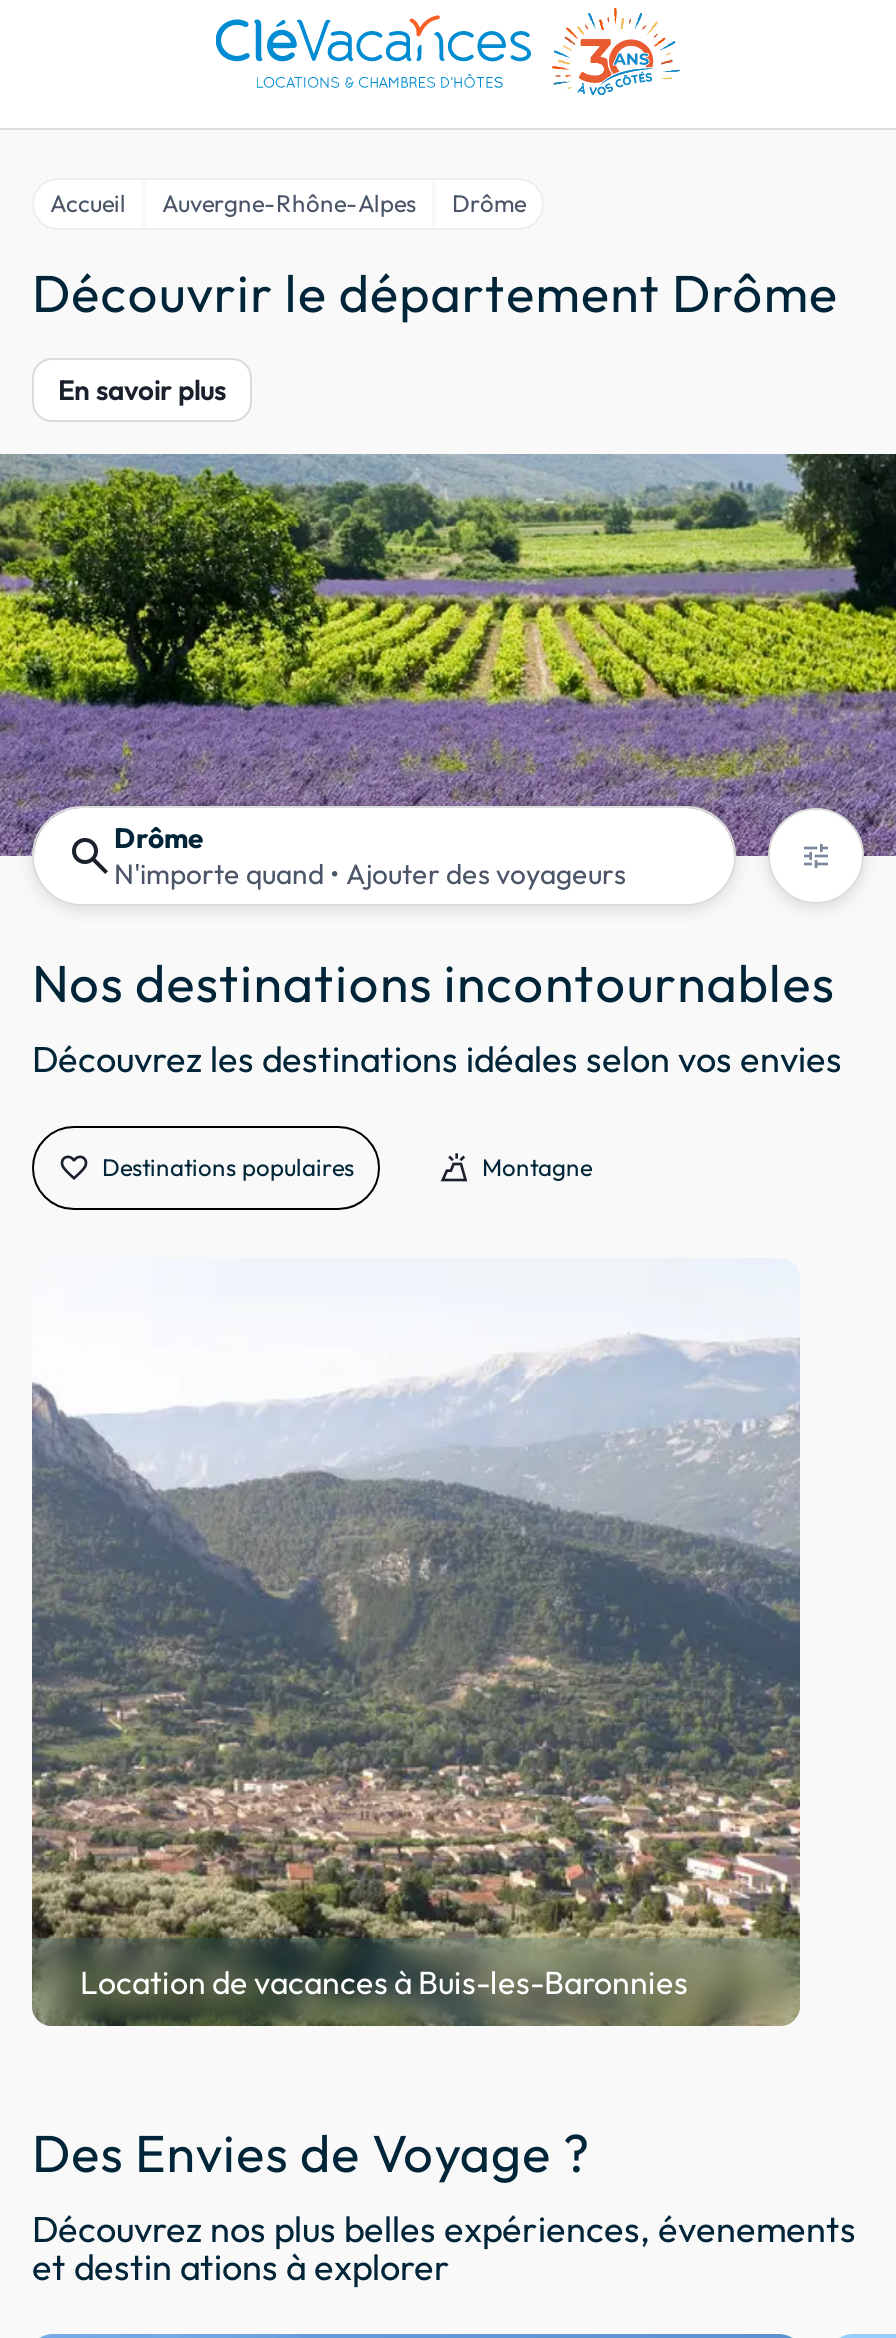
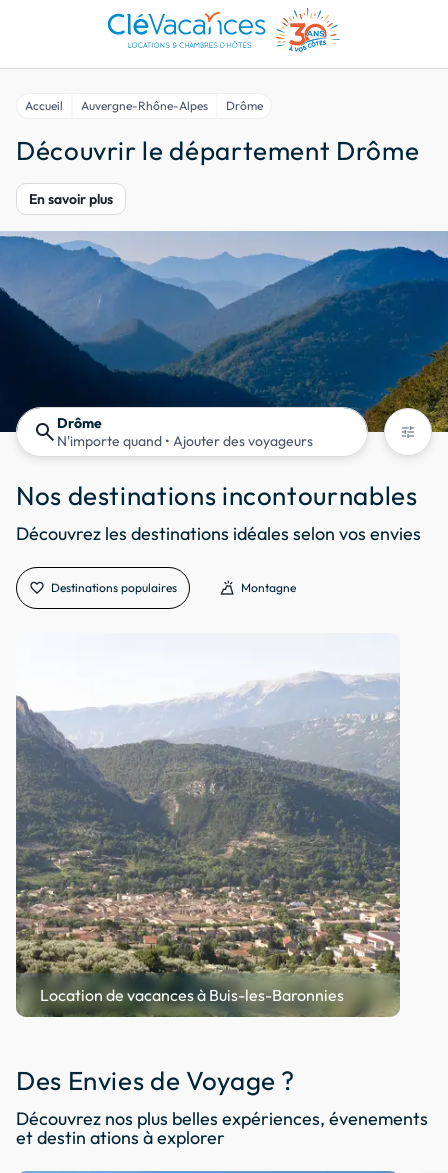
- [image]
+ [image]
